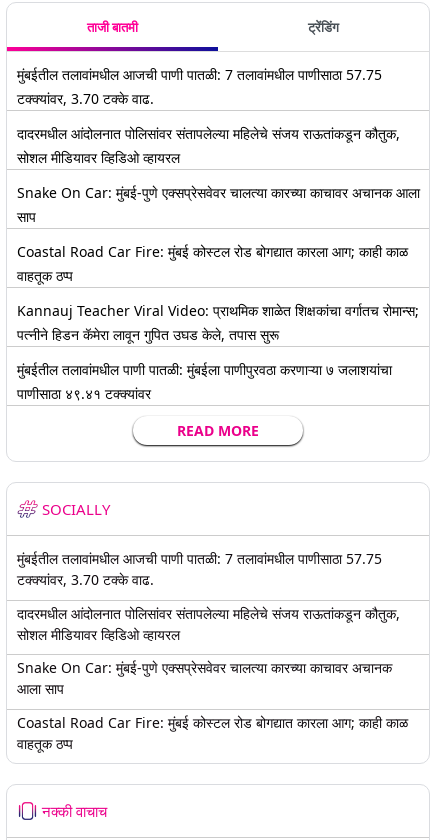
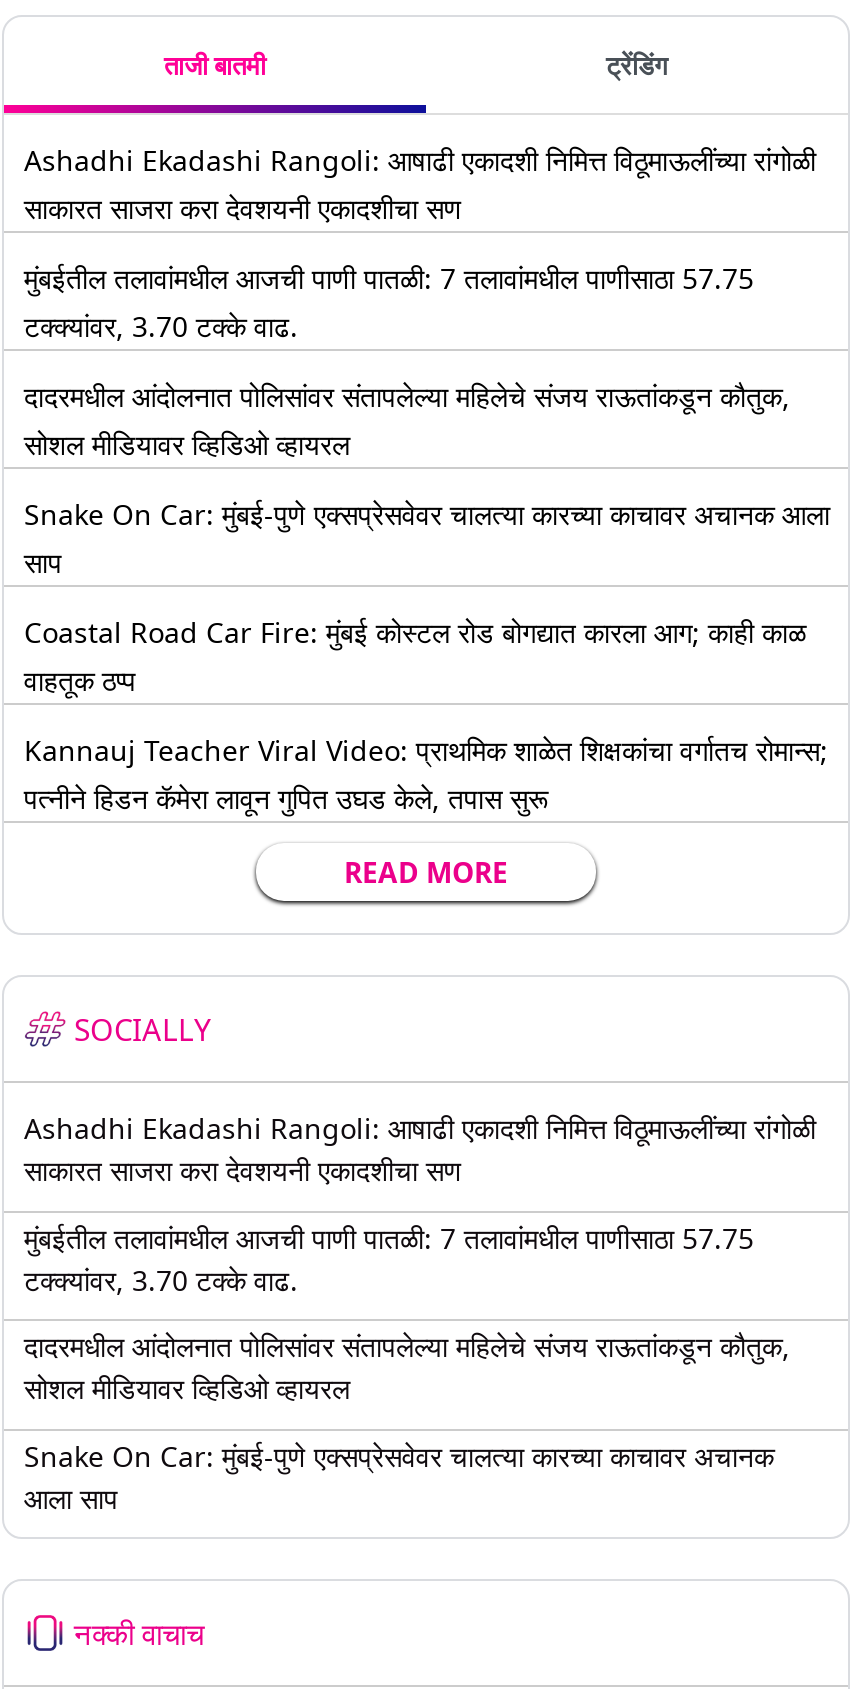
+ Ashadhi Ekadashi Rangoli: आषाढी एकादशी निमित्त विठूमाऊलींच्या रांगोळी
+ साकारत साजरा करा देवशयनी एकादशीचा सण

moved down: मुंबईतील तलावांमधील आजची पाणी पातळी: 7 तलावांमधील पाणीसाठा 57.75 | टक्क्यांवर, 3.70 टक्के वाढ. | दादरमधील आंदोलनात पोलिसांवर संतापलेल्या महिलेचे संजय राऊतांकडून कौतुक, | ... | Kannauj Teacher Viral Video: प्राथमिक शाळेत शिक्षकांचा वर्गातच रोमान्स; | पत्नीने हिडन कॅमेरा लावून गुपित उघड केले, तपास सुरू

- मुंबईतील तलावांमधील पाणी पातळी: मुंबईला पाणीपुरवठा करणाऱ्या ७ जलाशयांचा
- पाणीसाठा ४९.४१ टक्क्यांवर

+ Ashadhi Ekadashi Rangoli: आषाढी एकादशी निमित्त विठूमाऊलींच्या रांगोळी
+ साकारत साजरा करा देवशयनी एकादशीचा सण

moved down: मुंबईतील तलावांमधील आजची पाणी पातळी: 7 तलावांमधील पाणीसाठा 57.75 | टक्क्यांवर, 3.70 टक्के वाढ. | दादरमधील आंदोलनात पोलिसांवर संतापलेल्या महिलेचे संजय राऊतांकडून कौतुक, | सोशल मीडियावर व्हिडिओ व्हायरल | Snake On Car: मुंबई-पुणे एक्सप्रेसवेवर चालत्या कारच्या काचावर अचानक | आला साप

- Coastal Road Car Fire: मुंबई कोस्टल रोड बोगद्यात कारला आग; काही काळ
- वाहतूक ठप्प
